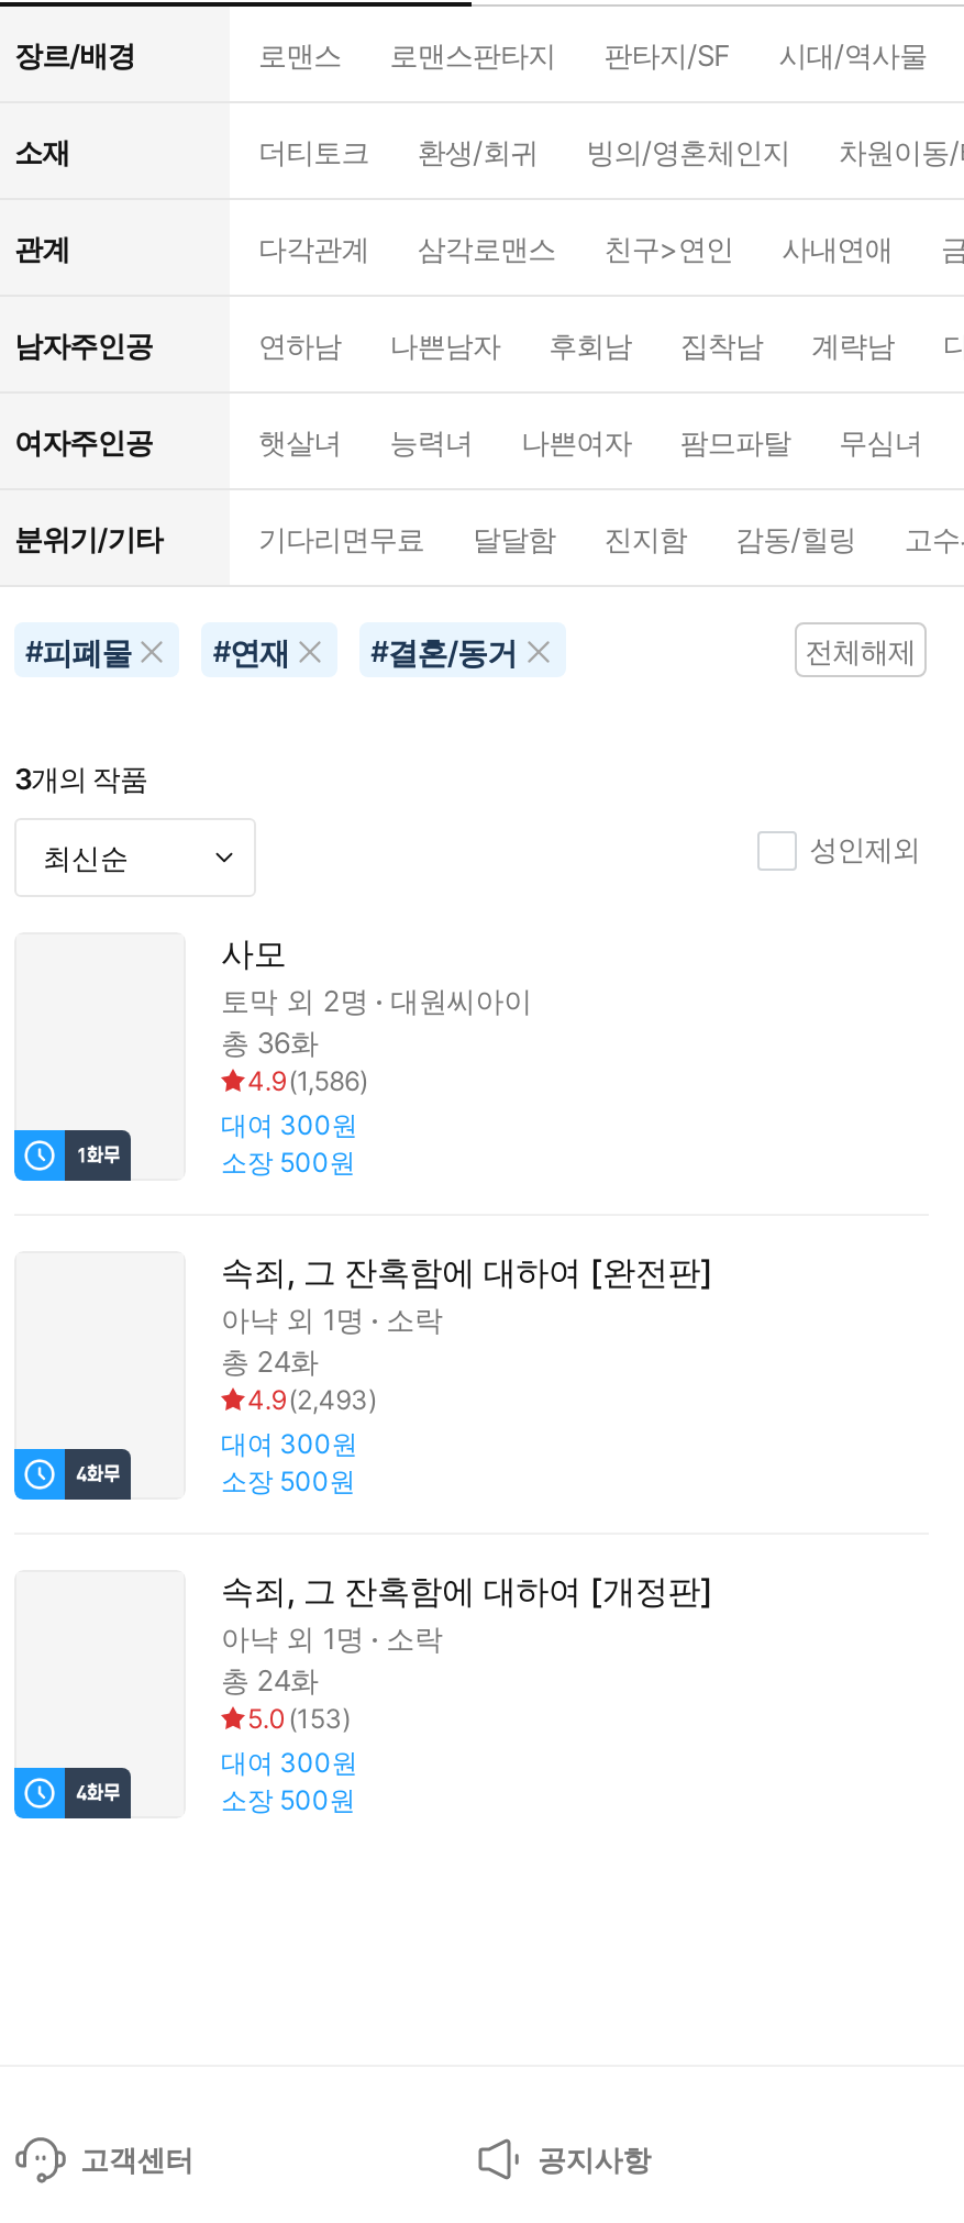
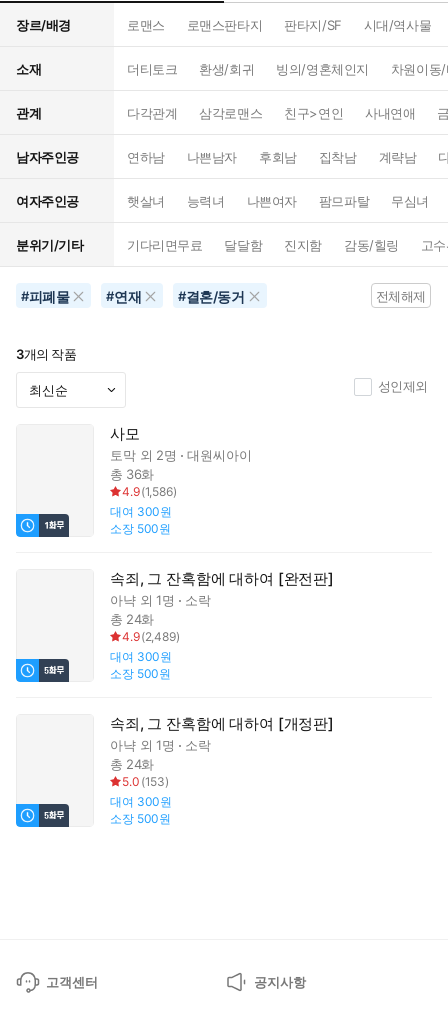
- 4.9(2,493)
+ 4.9(2,489)
